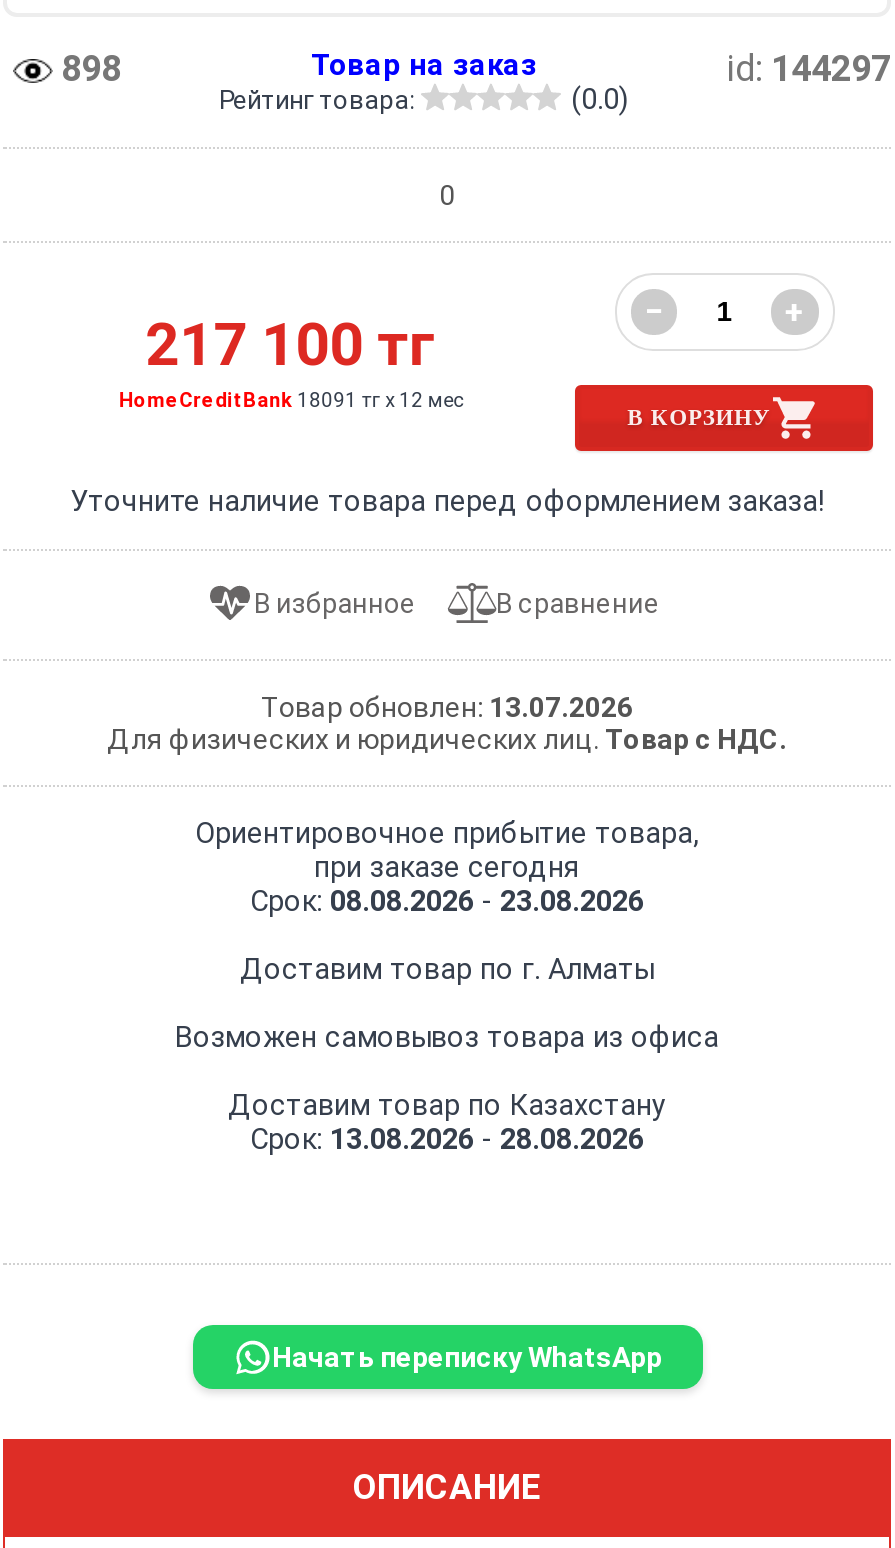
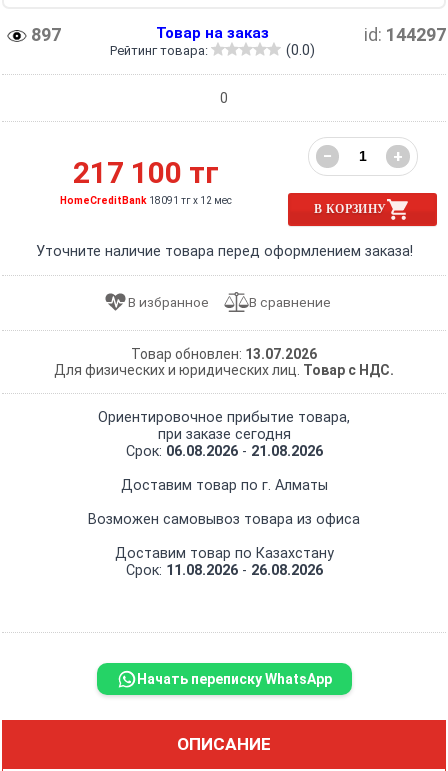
- 898
+ 897

- Срок: 08.08.2026 - 23.08.2026
+ Срок: 06.08.2026 - 21.08.2026

- Срок: 13.08.2026 - 28.08.2026
+ Срок: 11.08.2026 - 26.08.2026
